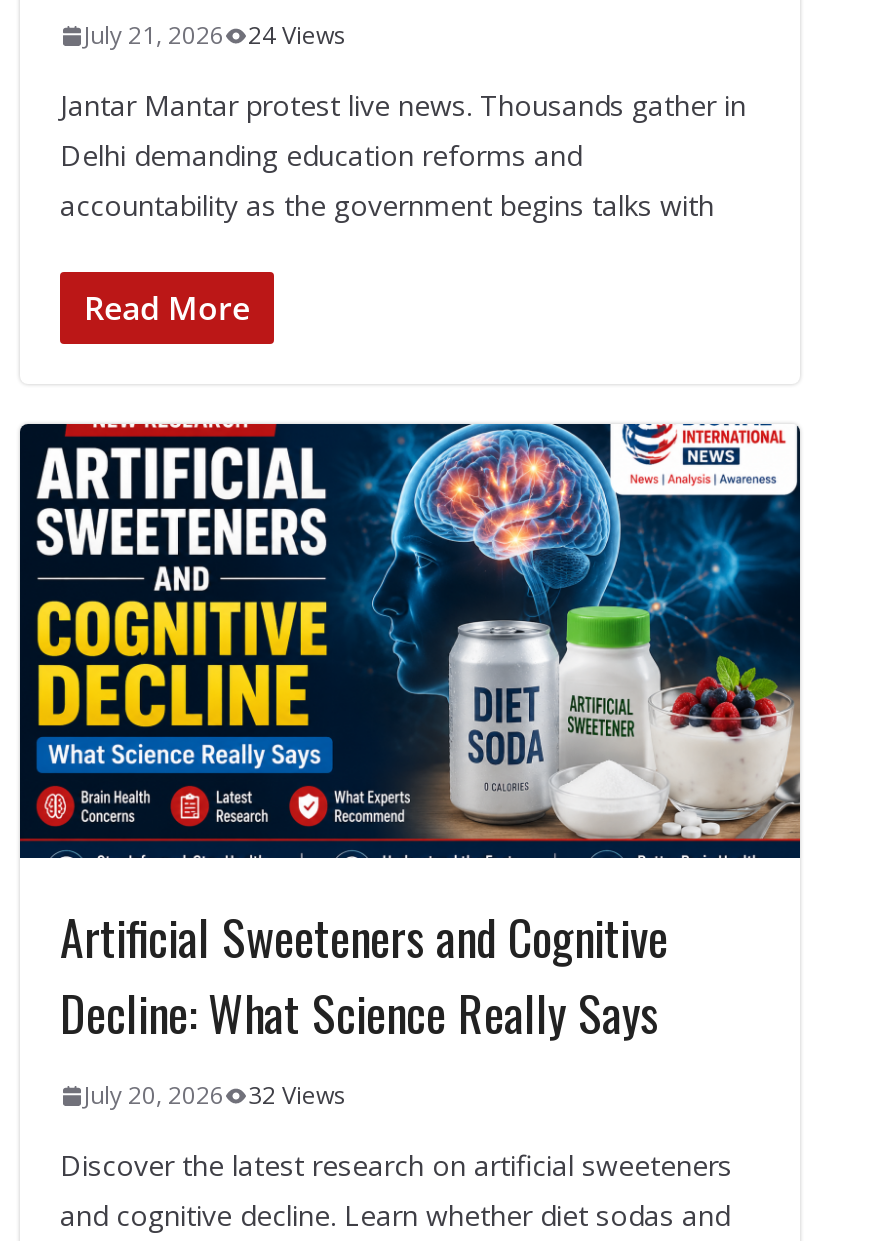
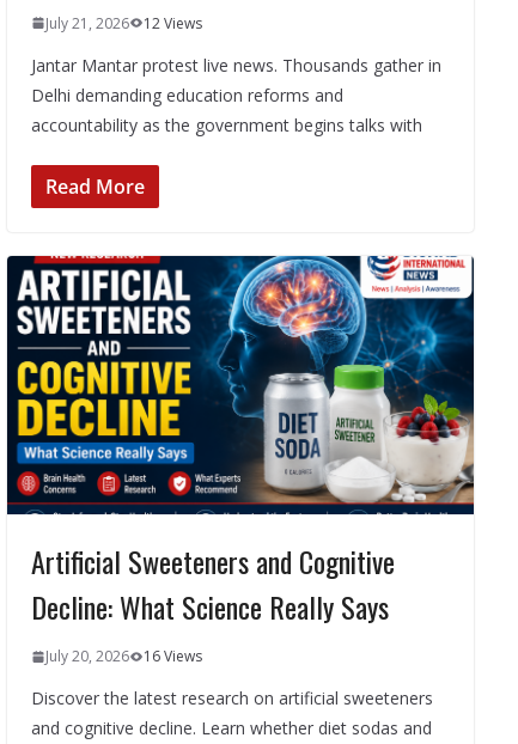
- July 21, 2026 24 Views
+ July 21, 2026 12 Views

- July 20, 2026 32 Views
+ July 20, 2026 16 Views
